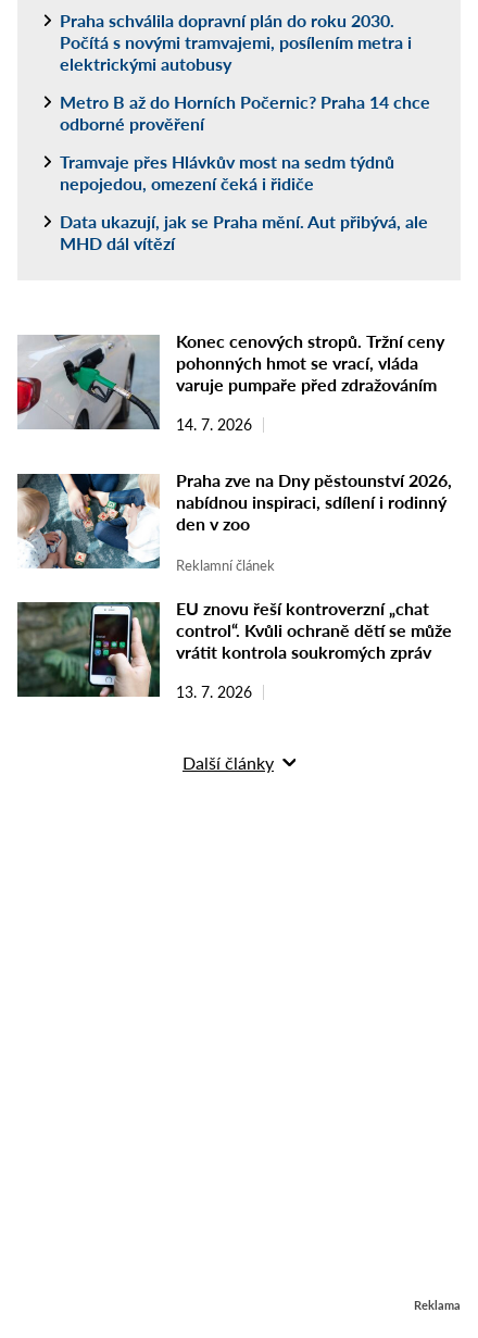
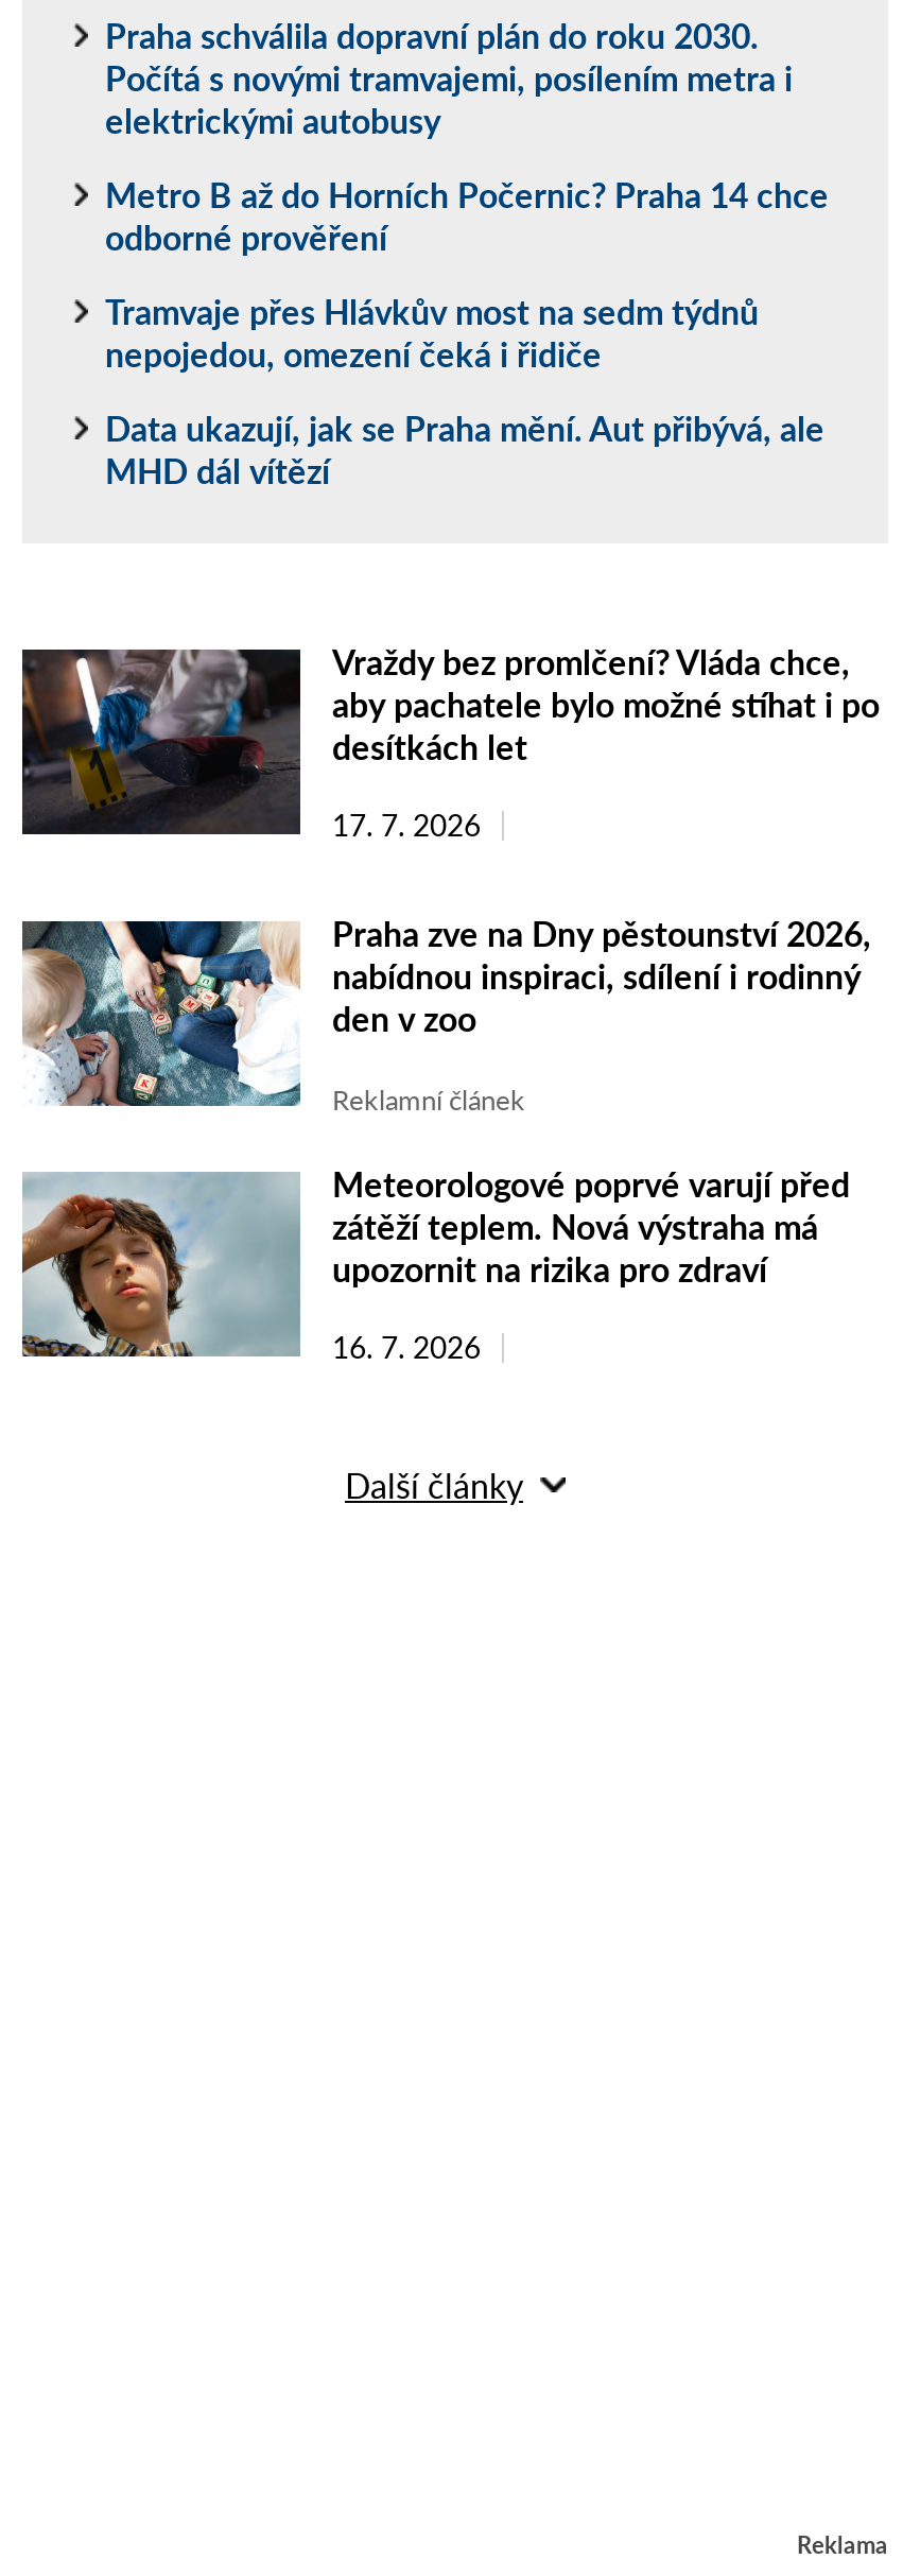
- [image]
- Konec cenových stropů. Tržní ceny
- pohonných hmot se vrací, vláda
- varuje pumpaře před zdražováním
+ [image]
+ Vraždy bez promlčení? Vláda chce,
+ aby pachatele bylo možné stíhat i po
+ desítkách let

- 14. 7. 2026
+ 17. 7. 2026

- [image]
- EU znovu řeší kontroverzní „chat
- control“. Kvůli ochraně dětí se může
- vrátit kontrola soukromých zpráv
+ [image]
+ Meteorologové poprvé varují před
+ zátěží teplem. Nová výstraha má
+ upozornit na rizika pro zdraví

- 13. 7. 2026
+ 16. 7. 2026
